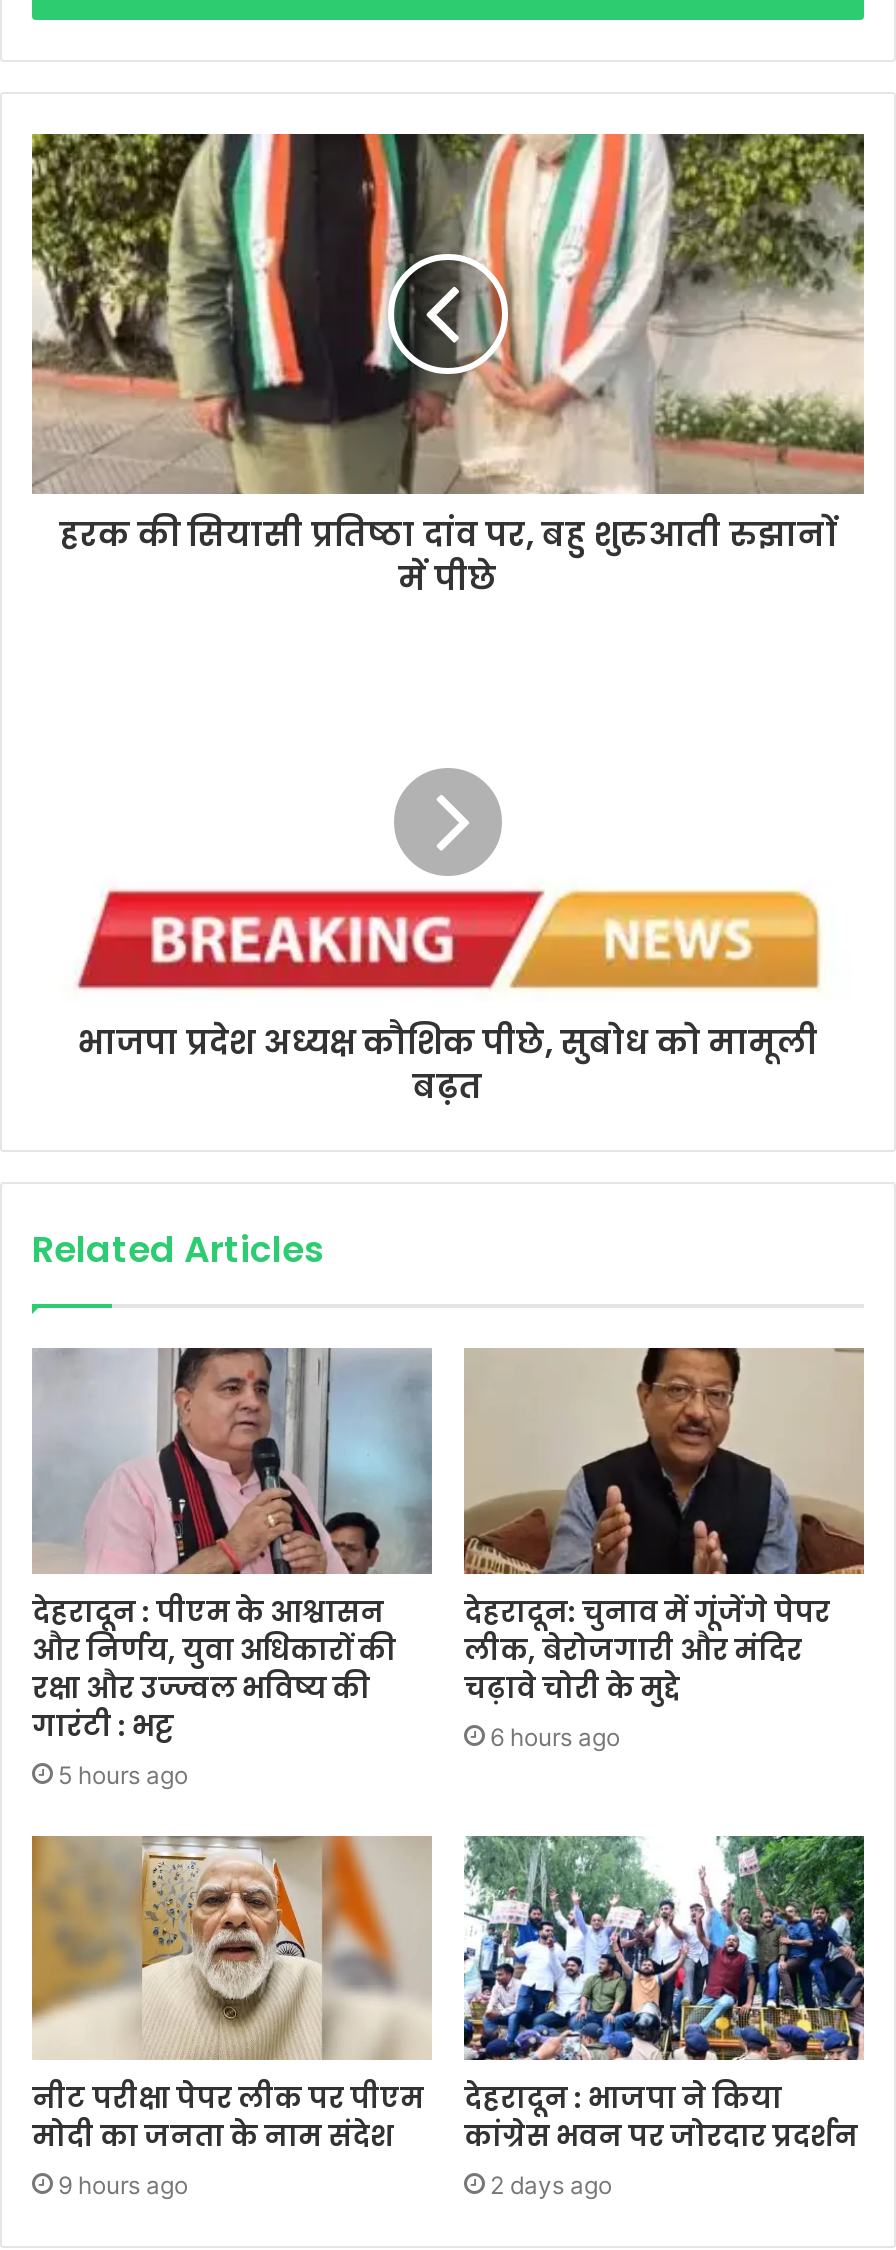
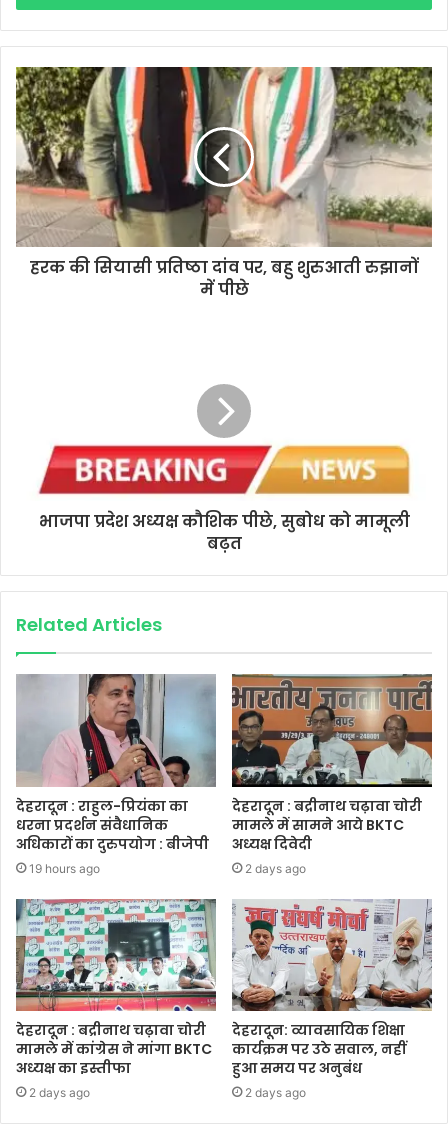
- [image]
- देहरादून: चुनाव में गूंजेंगे पेपर
- लीक, बेरोजगारी और मंदिर
- चढ़ावे चोरी के मुद्दे
- 6 hours ago
+ [image]
+ देहरादून : बद्रीनाथ चढ़ावा चोरी
+ मामले में सामने आये BKTC
+ अध्यक्ष दिवेदी
+ 2 days ago

- देहरादून : पीएम के आश्वासन
- और निर्णय, युवा अधिकारों की
- रक्षा और उज्ज्वल भविष्य की
- गारंटी : भट्ट
- 5 hours ago
+ देहरादून : राहुल-प्रियंका का
+ धरना प्रदर्शन संवैधानिक
+ अधिकारों का दुरुपयोग : बीजेपी
+ 19 hours ago

- [image]
- नीट परीक्षा पेपर लीक पर पीएम
- मोदी का जनता के नाम संदेश
- 9 hours ago
+ [image]
+ देहरादून : बद्रीनाथ चढ़ावा चोरी
+ मामले में कांग्रेस ने मांगा BKTC
+ अध्यक्ष का इस्तीफा
+ 2 days ago

- [image]
- देहरादून : भाजपा ने किया
- कांग्रेस भवन पर जोरदार प्रदर्शन
+ [image]
+ देहरादून: व्यावसायिक शिक्षा
+ कार्यक्रम पर उठे सवाल, नहीं
+ हुआ समय पर अनुबंध
